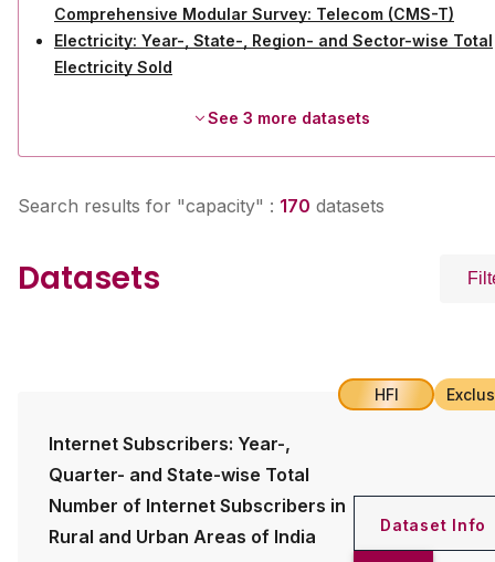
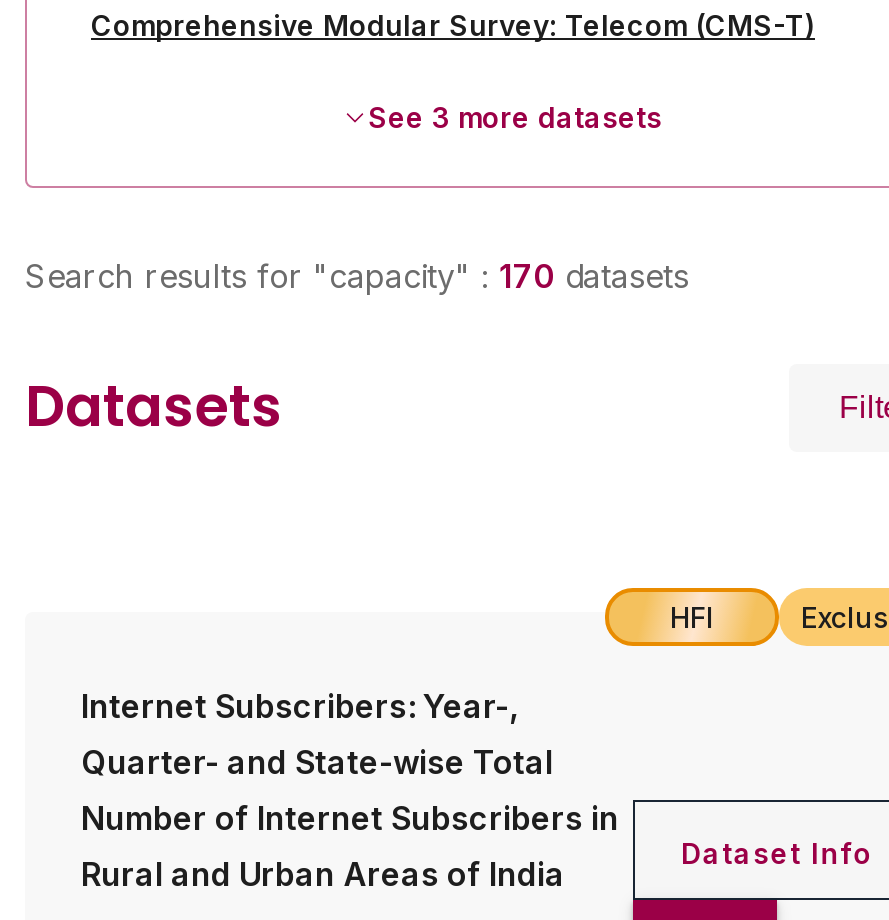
- Electricity: Year-, State-, Region- and Sector-wise Total
- Electricity Sold
